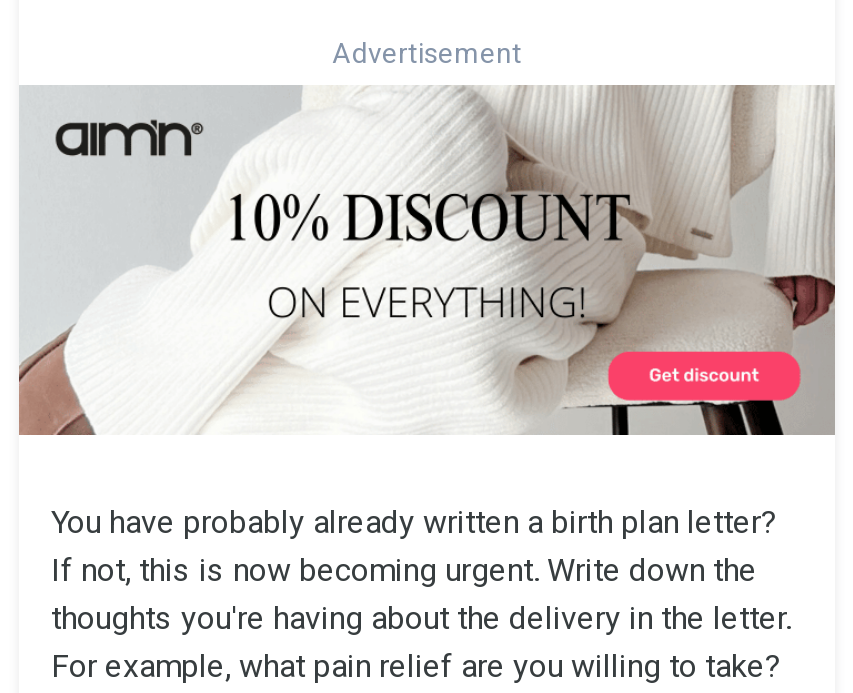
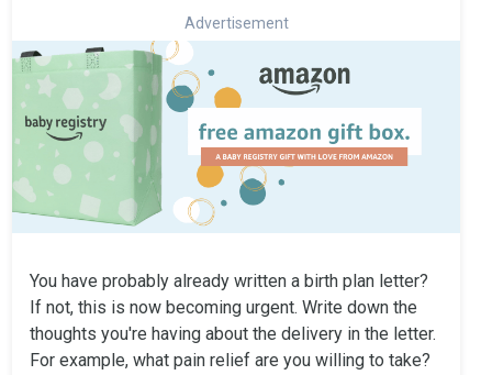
- [image]
+ [image]
